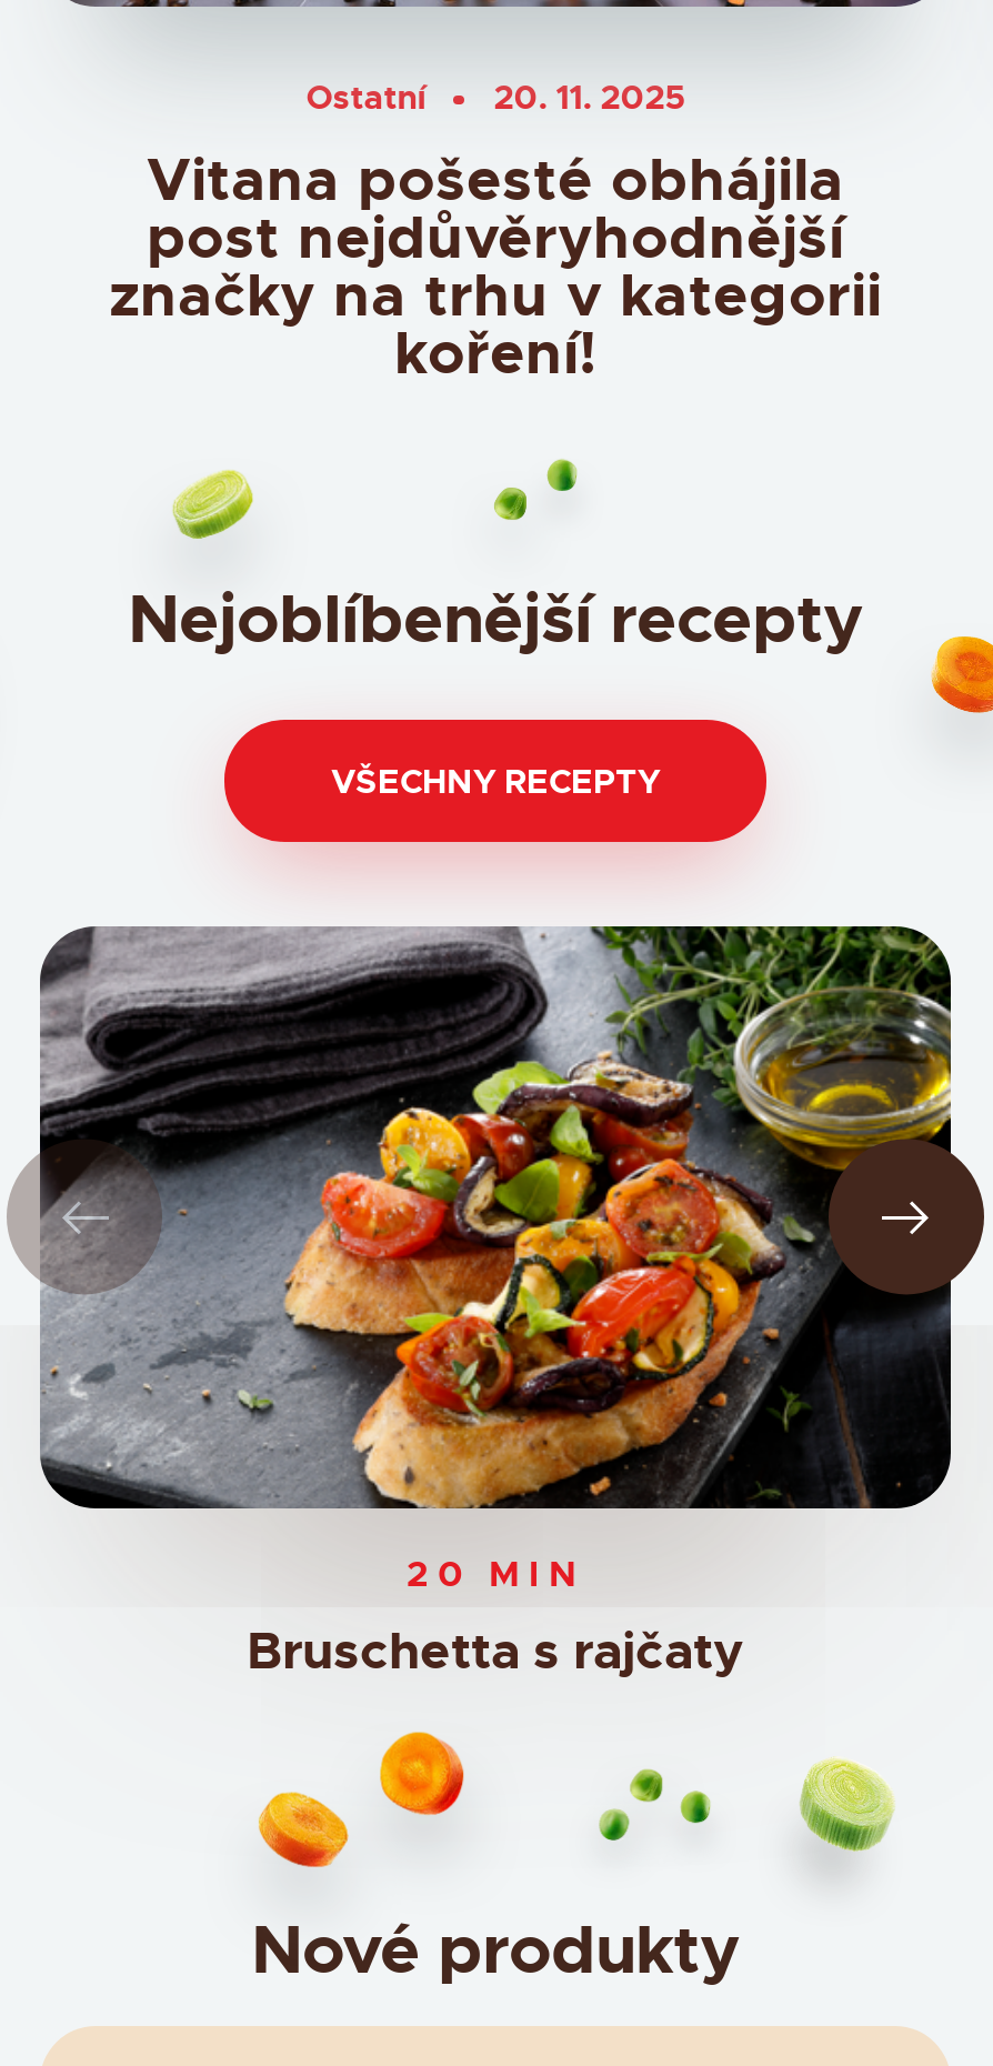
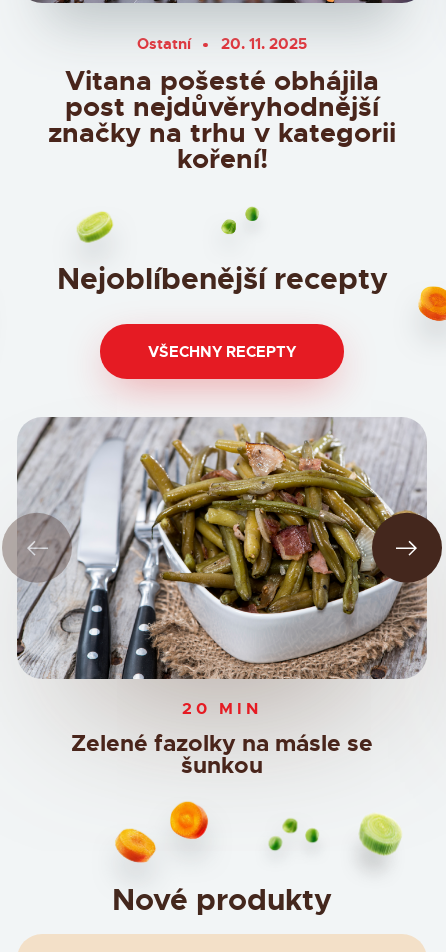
- [image]
+ [image]

- Bruschetta s rajčaty
+ Zelené fazolky na másle se
+ šunkou
